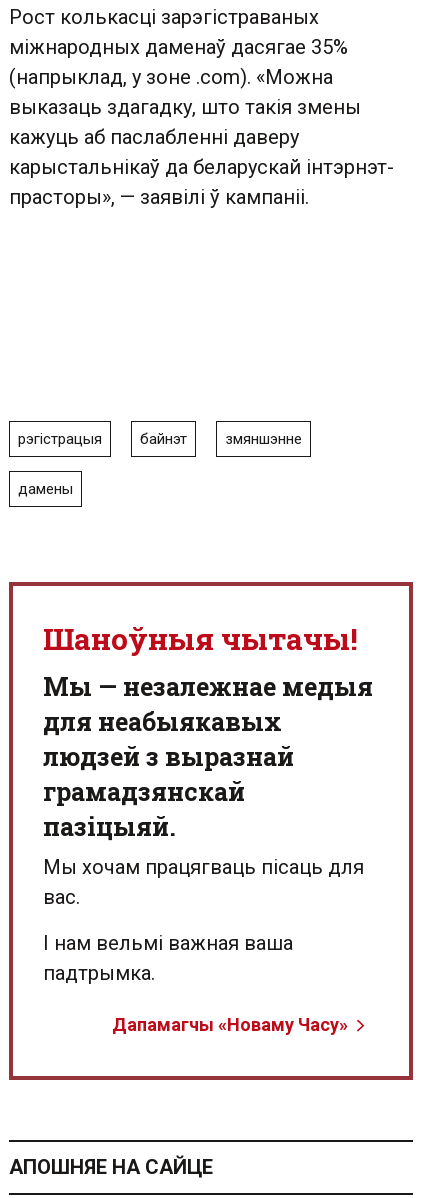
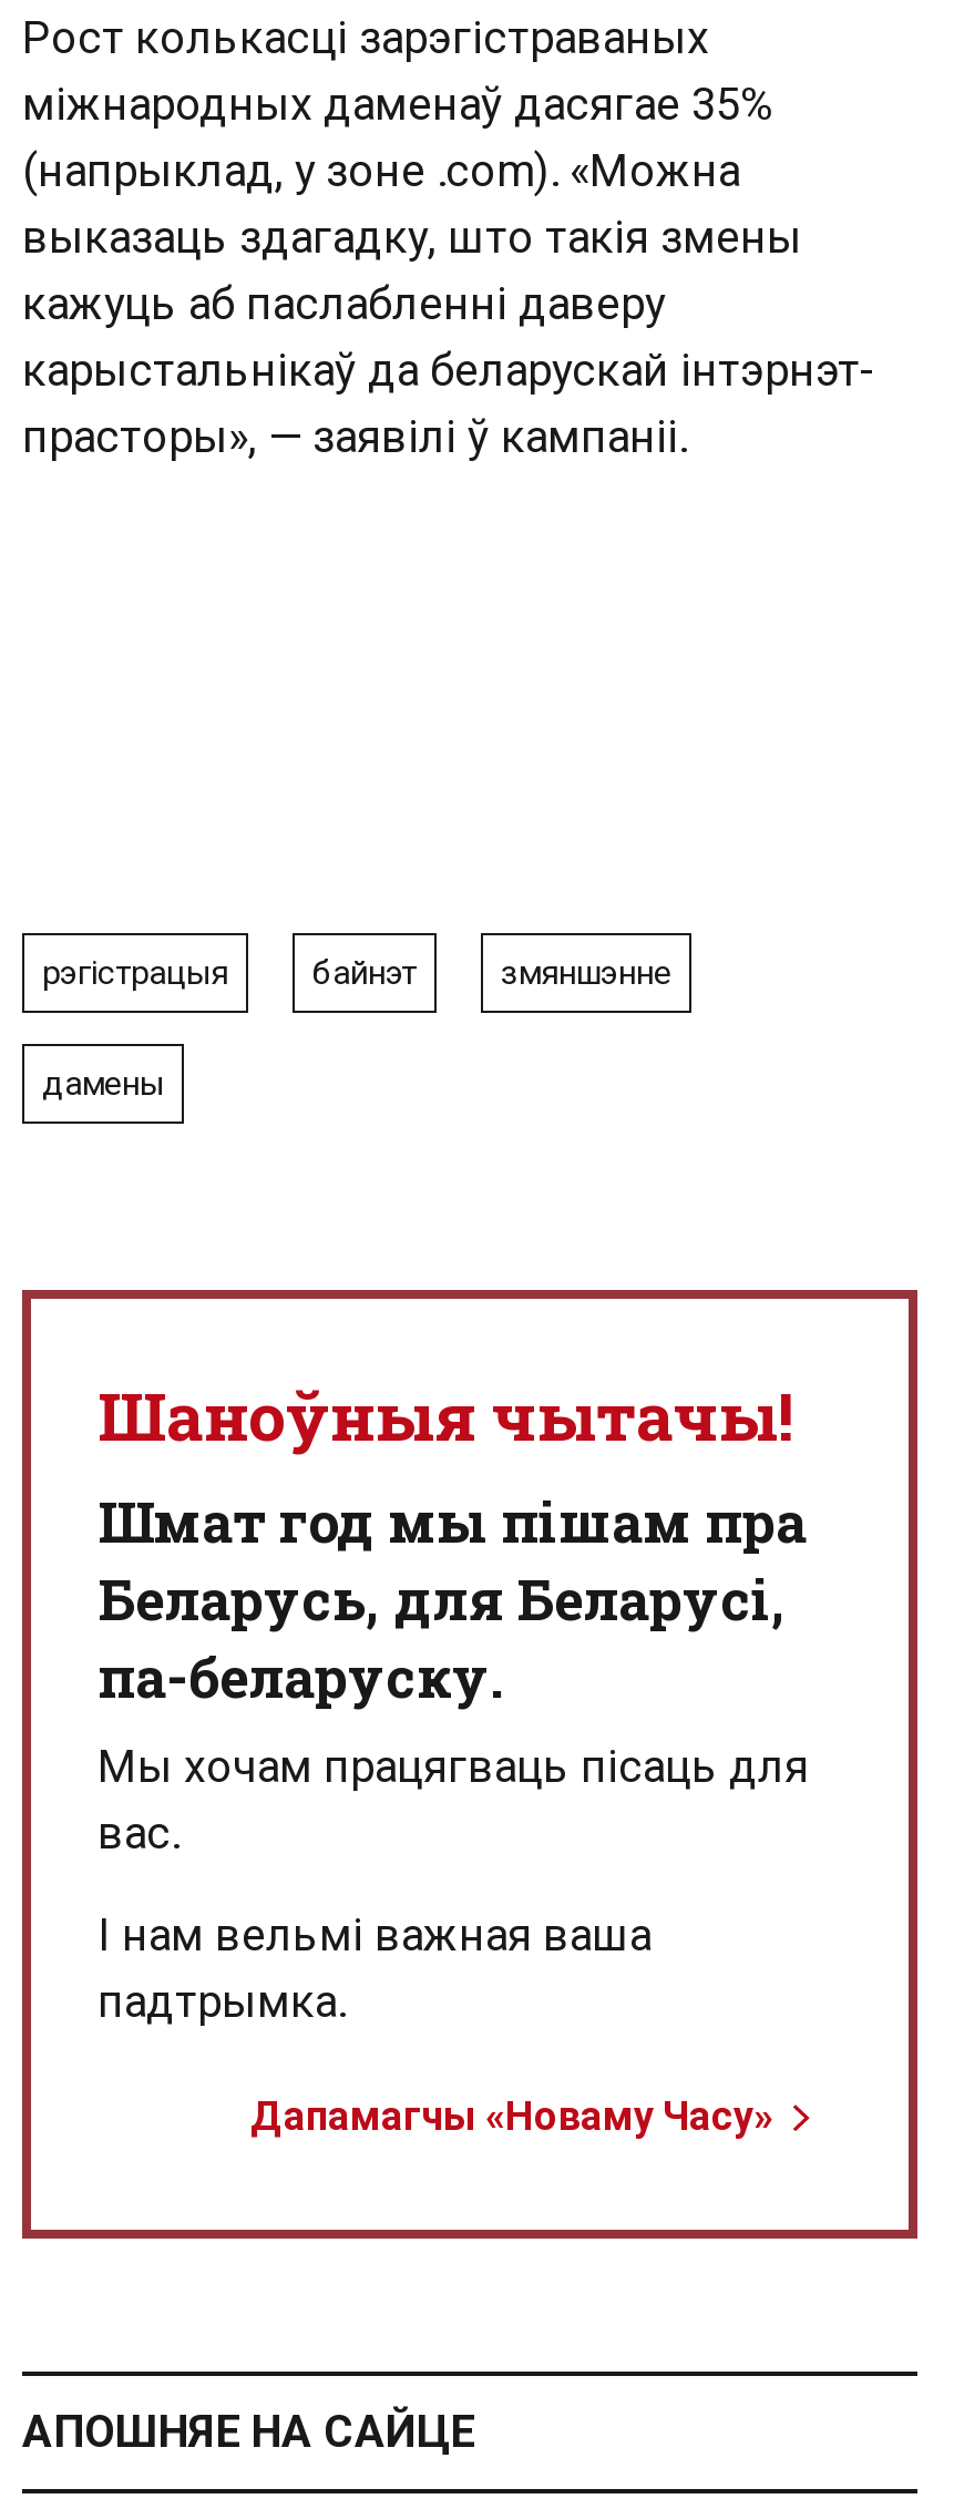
- Мы — незалежнае медыя
- для неабыякавых
- людзей з выразнай
- грамадзянскай
- пазіцыяй.
+ Шмат год мы пішам пра
+ Беларусь, для Беларусі,
+ па-беларуску.
